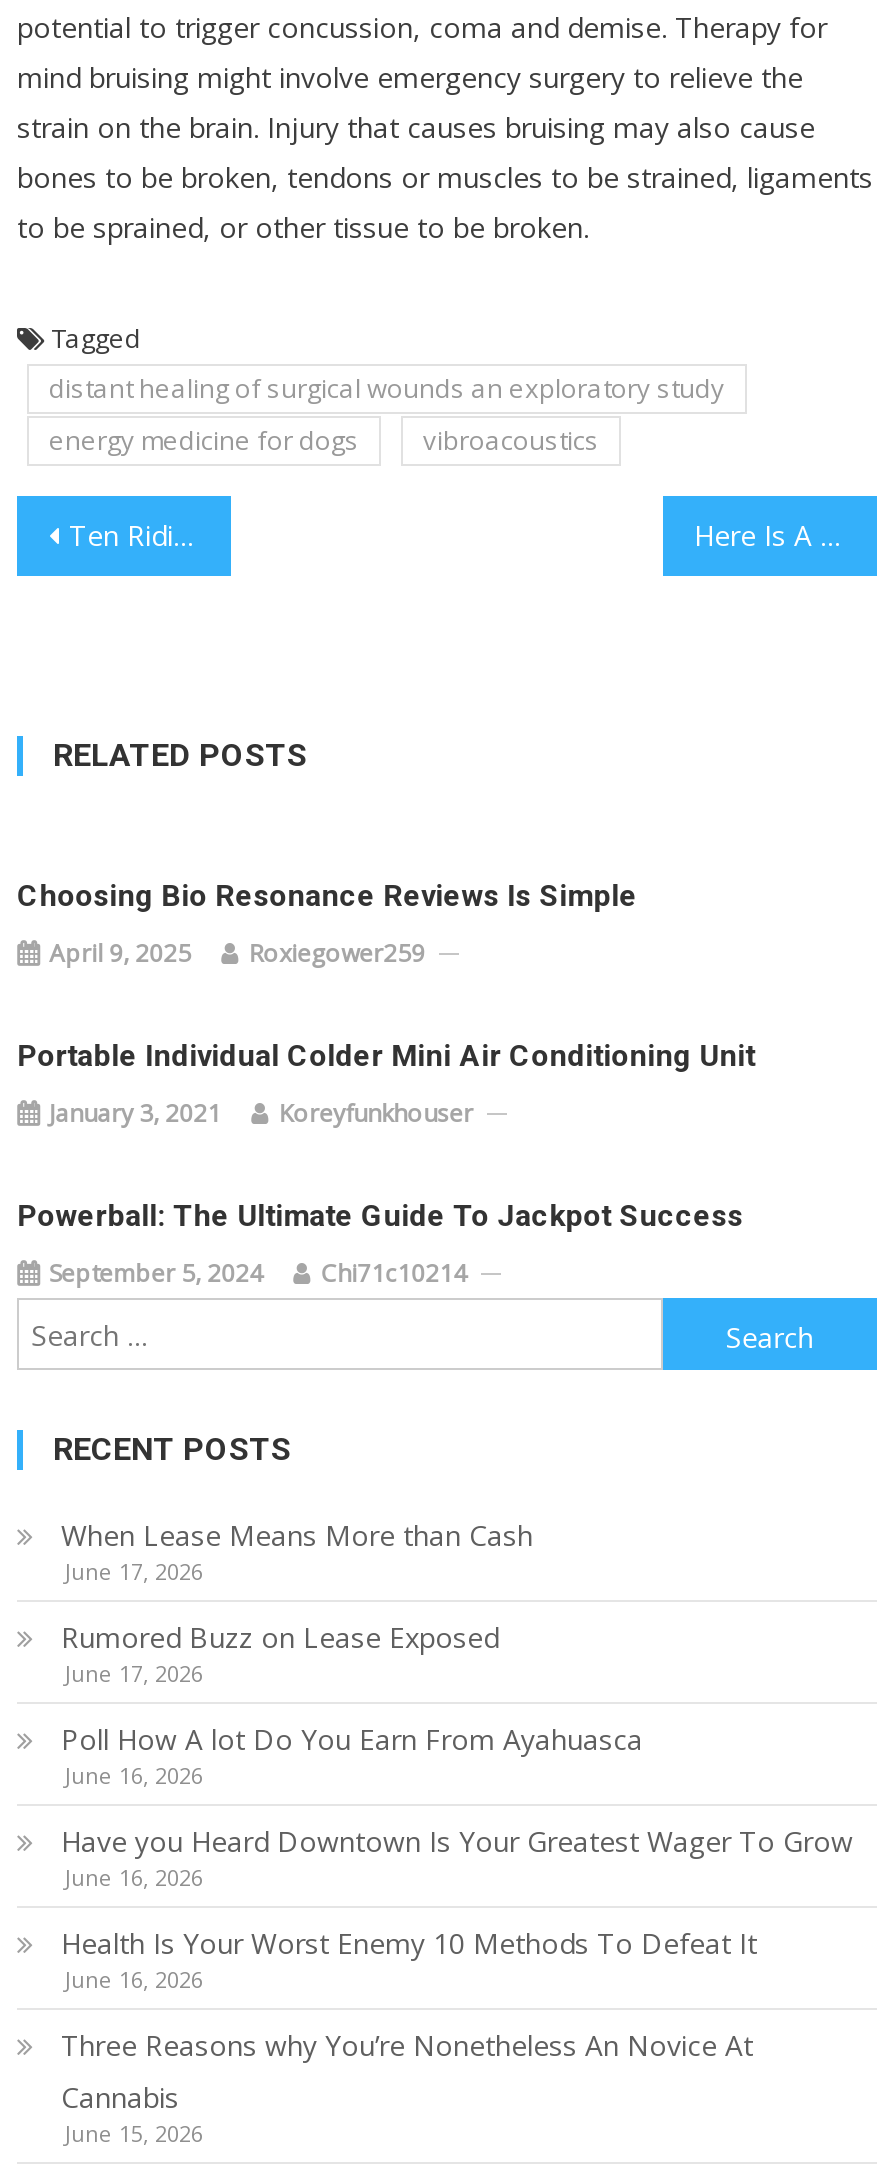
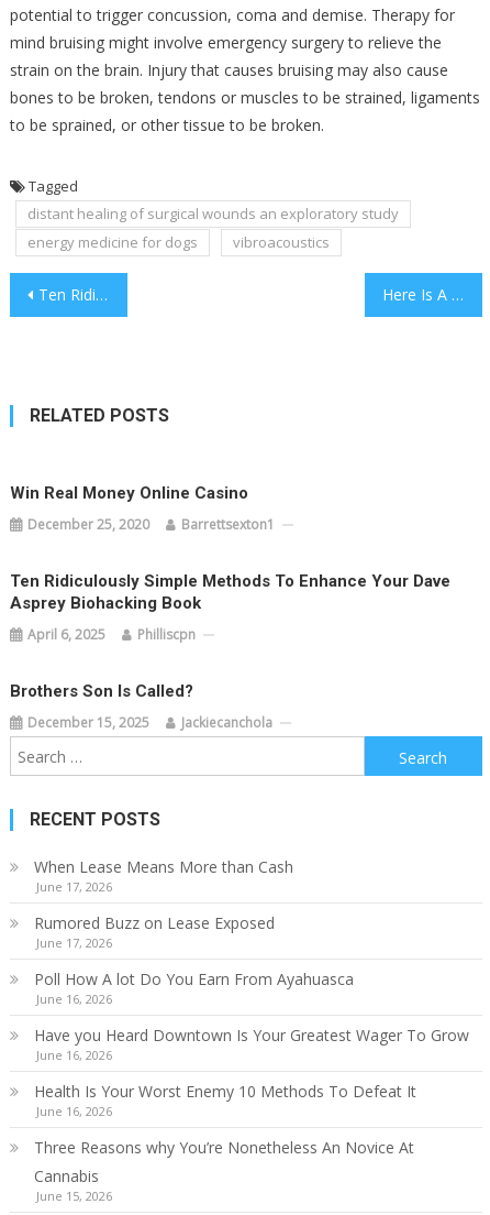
- Choosing Bio Resonance Reviews Is Simple
+ Win Real Money Online Casino

- April 9, 2025
- Roxiegower259
+ December 25, 2020
+ Barrettsexton1

- Portable Individual Colder Mini Air Conditioning Unit
+ Ten Ridiculously Simple Methods To Enhance Your Dave
+ Asprey Biohacking Book

- January 3, 2021
- Koreyfunkhouser
+ April 6, 2025
+ Philliscpn

- Powerball: The Ultimate Guide To Jackpot Success
+ Brothers Son Is Called?

- September 5, 2024
- Chi71c10214
+ December 15, 2025
+ Jackiecanchola
